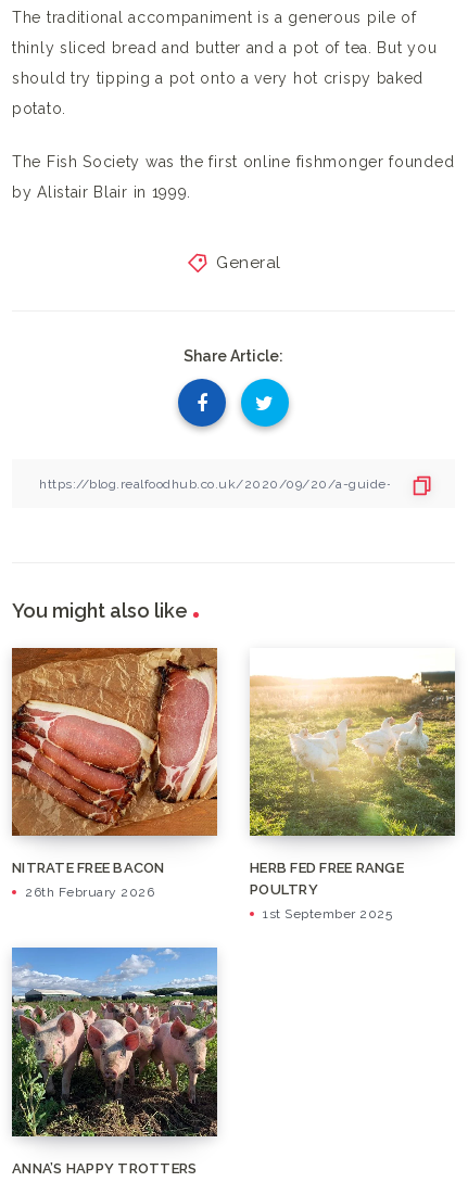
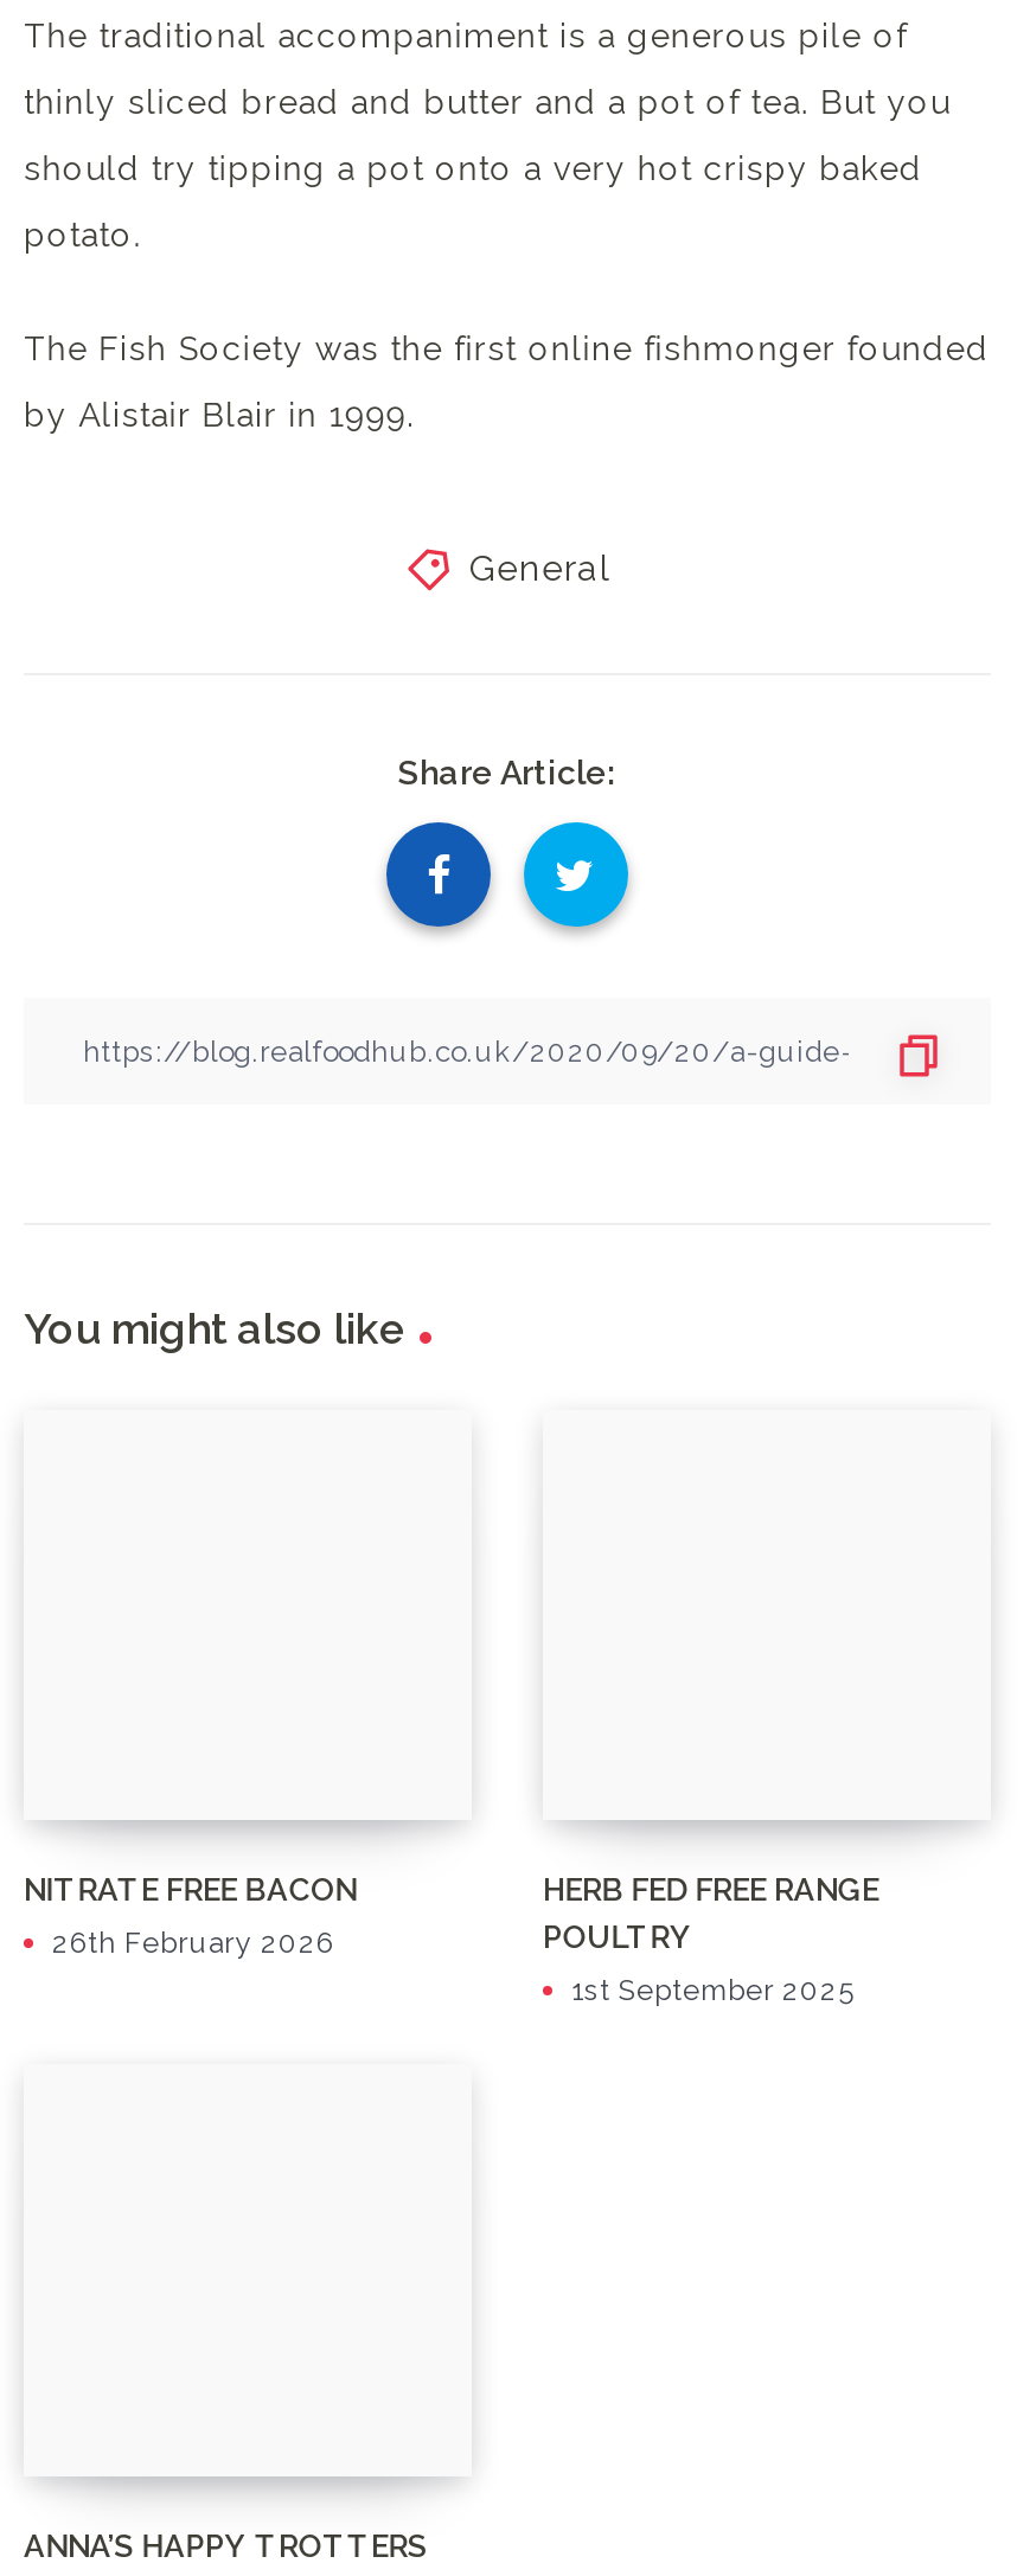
- [image]

- [image]

- [image]
